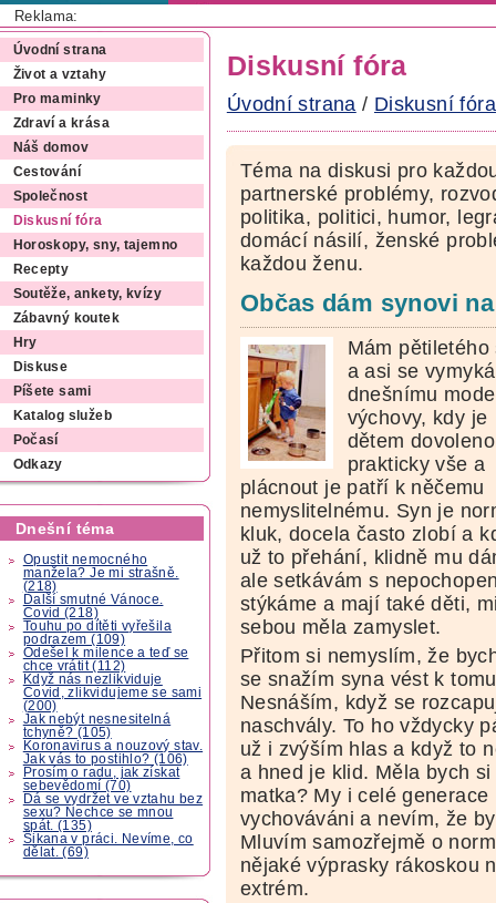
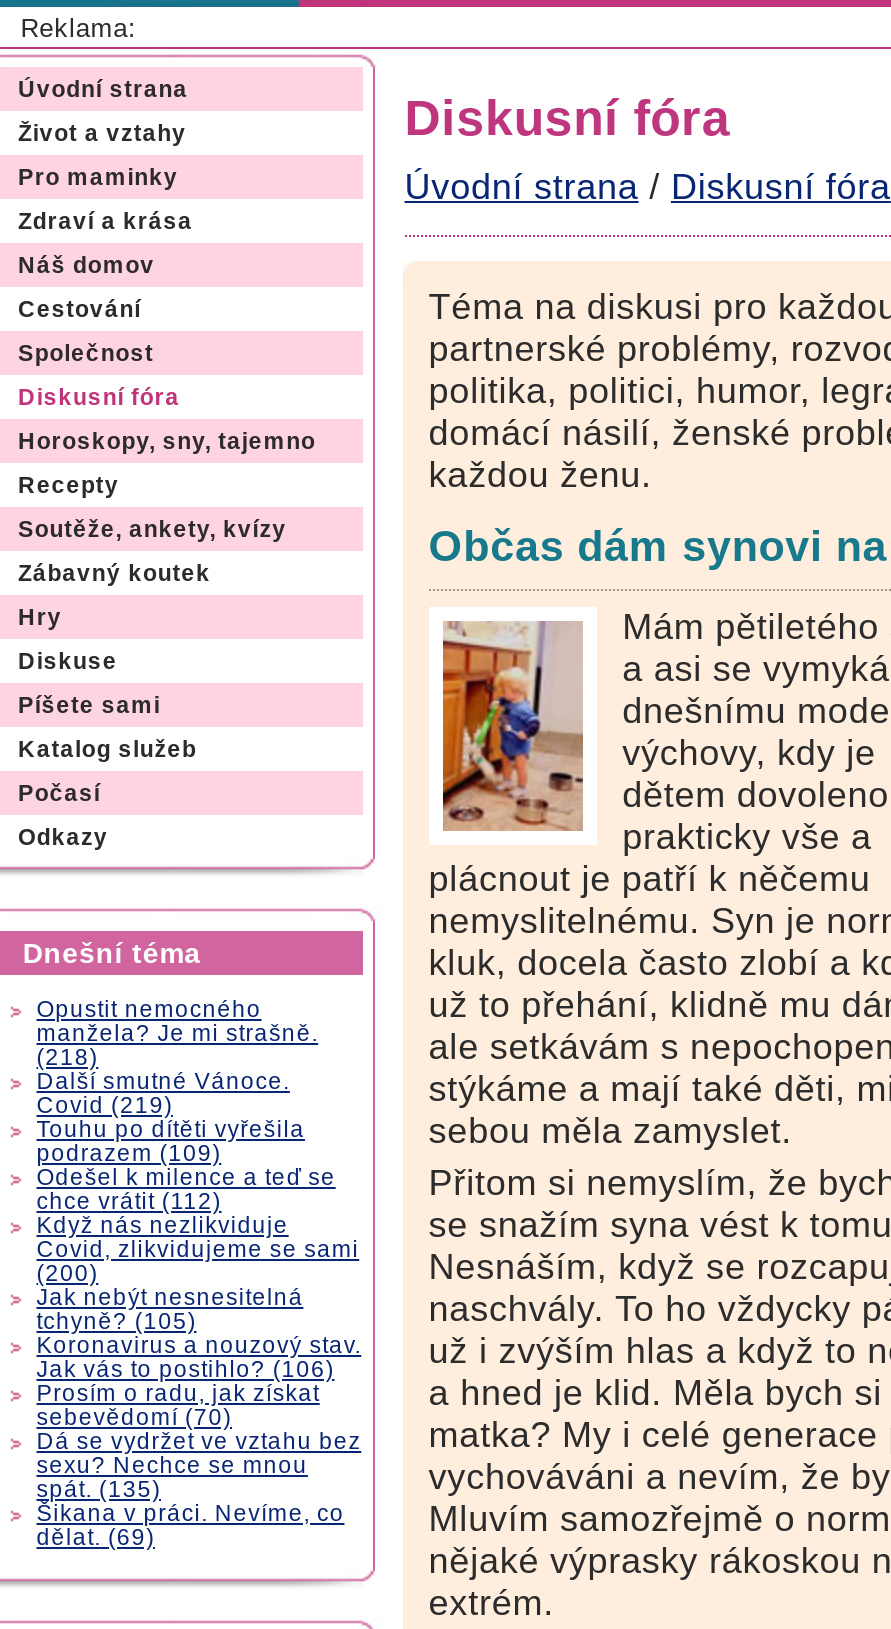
- Covid (218)
+ Covid (219)
